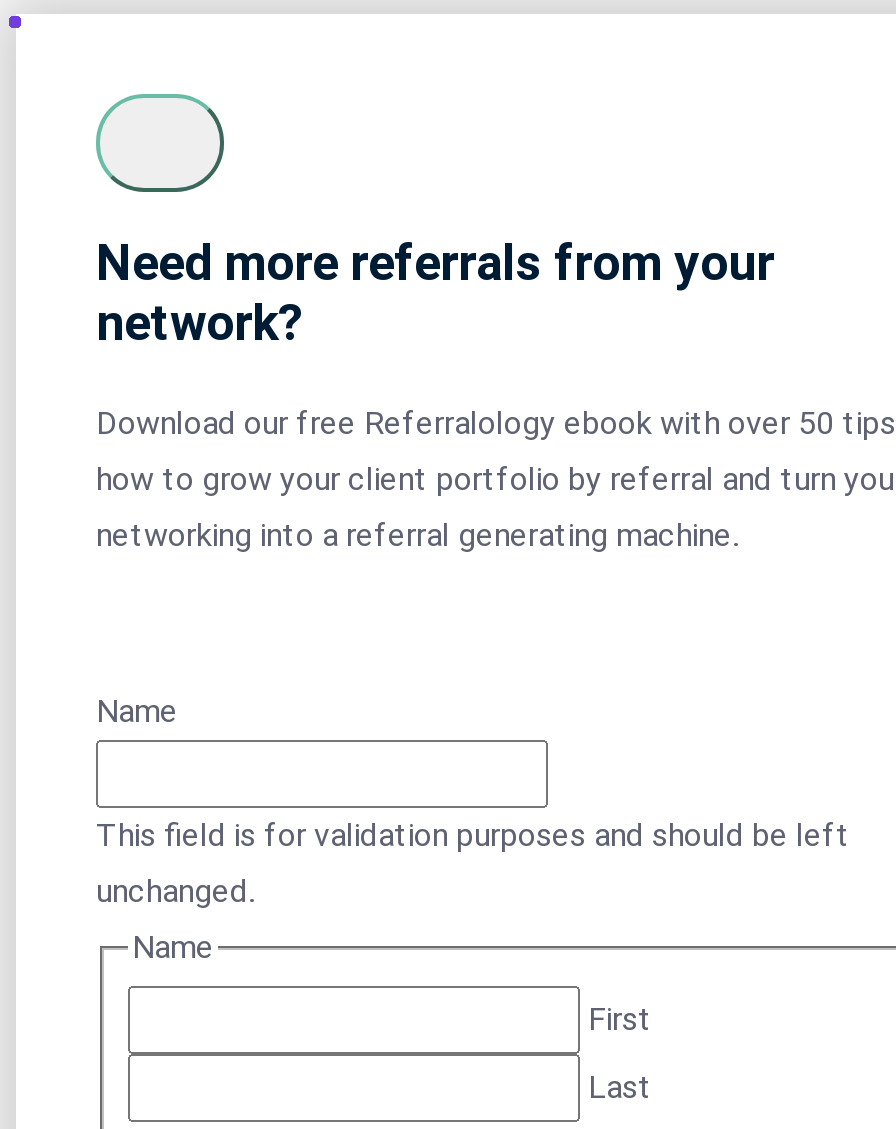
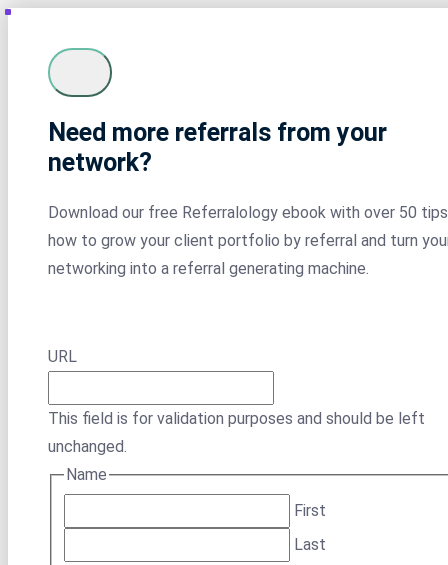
- Name
+ URL
